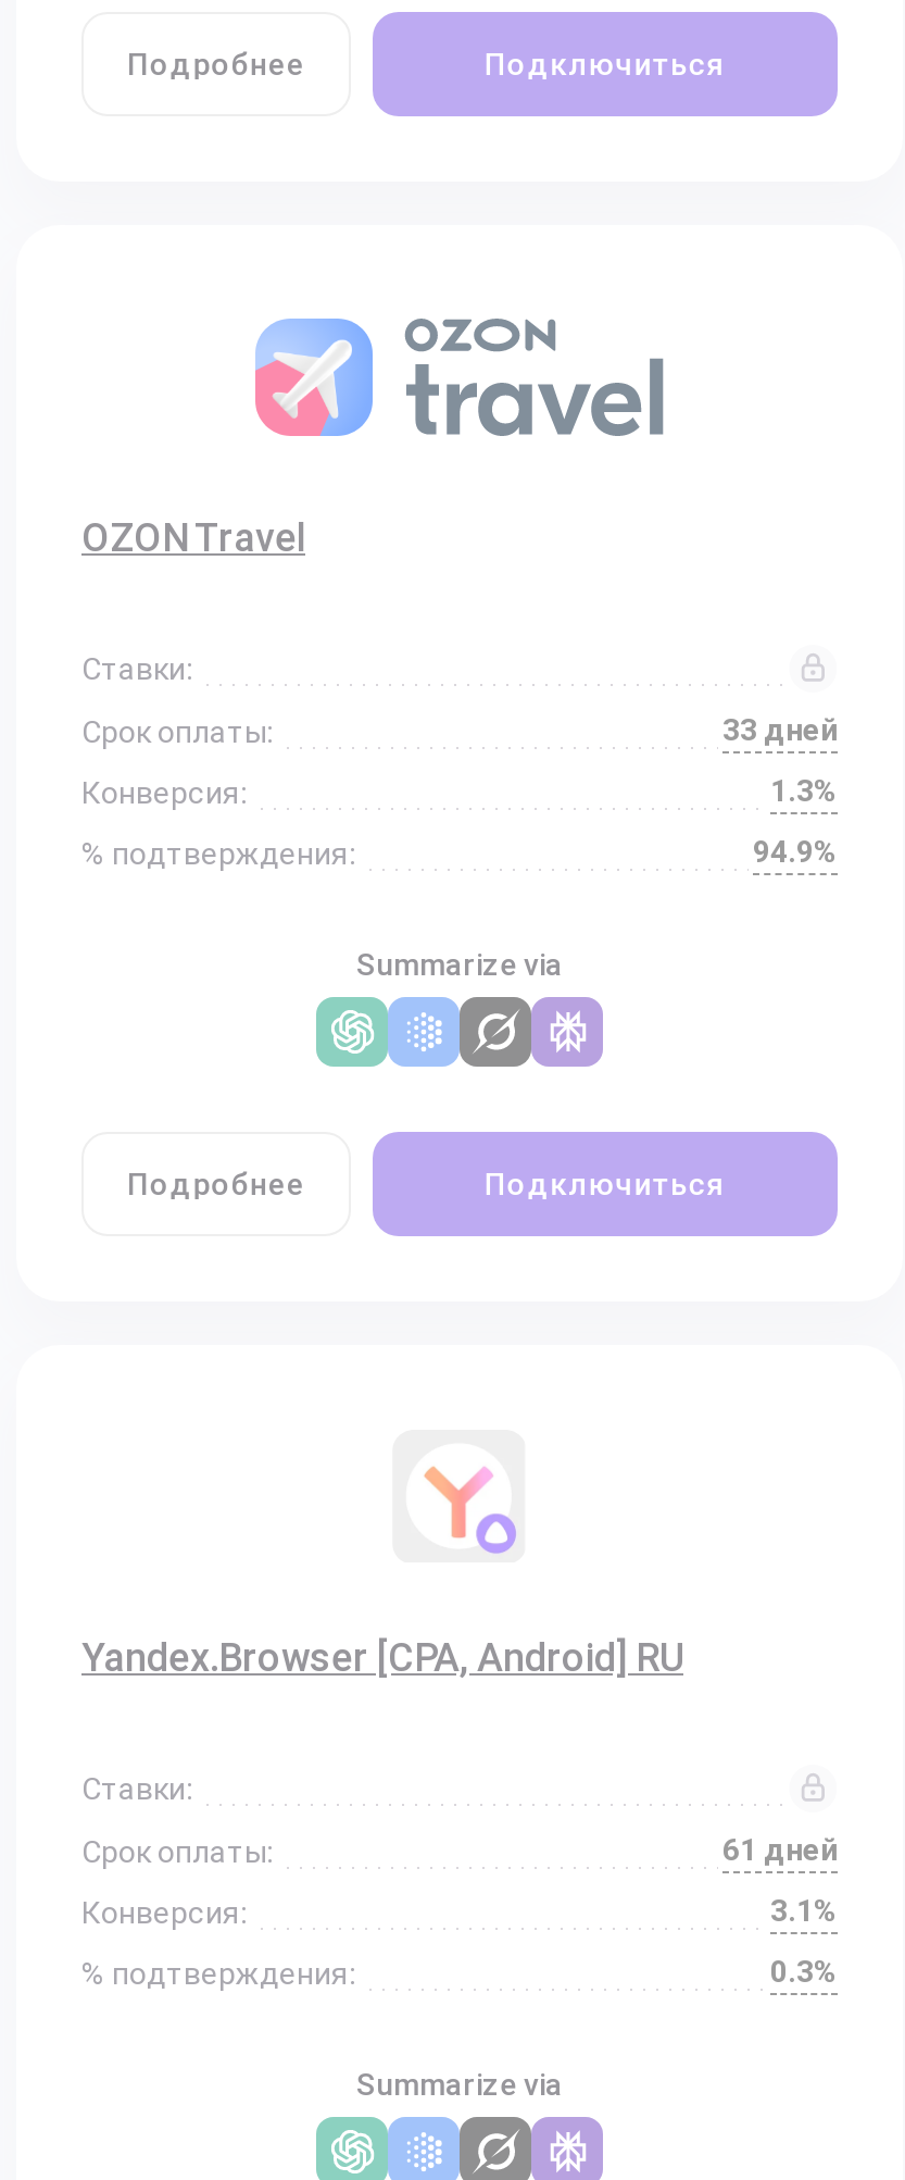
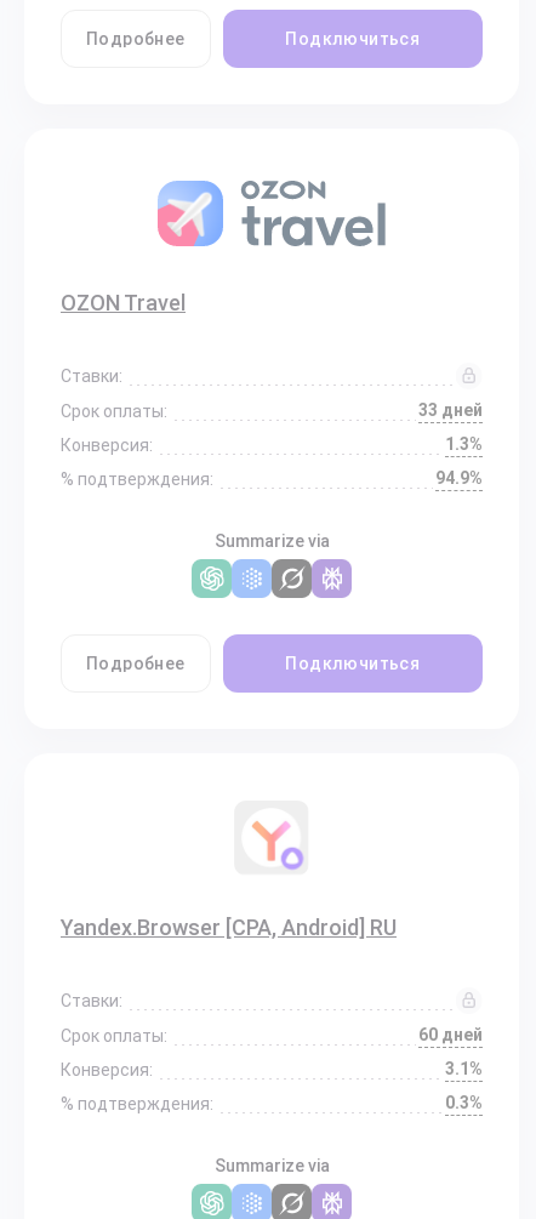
- 61 дней
+ 60 дней
